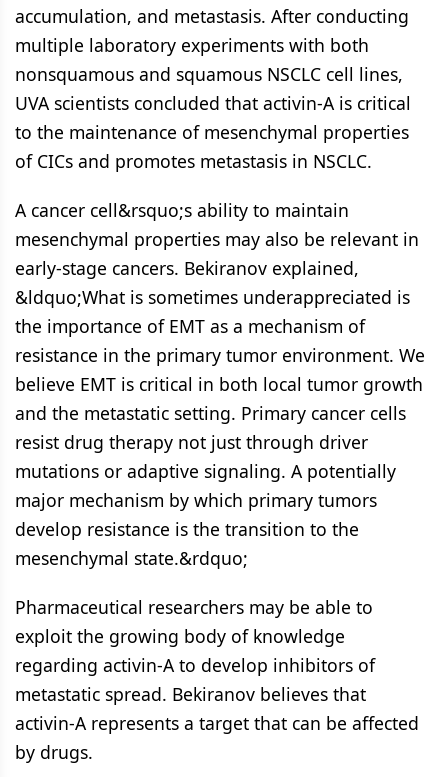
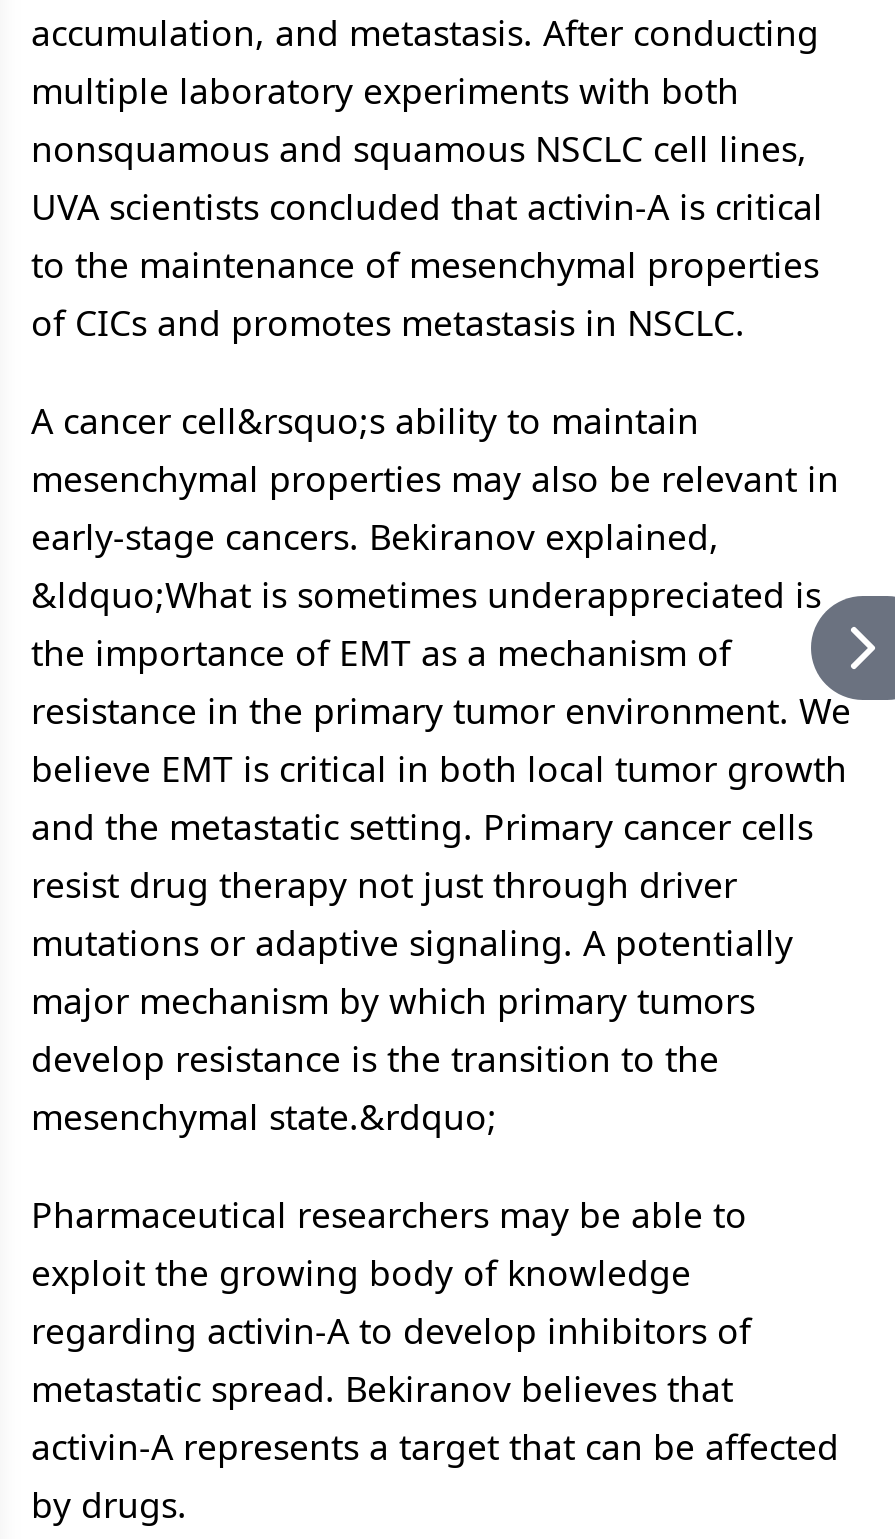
+ [image]
